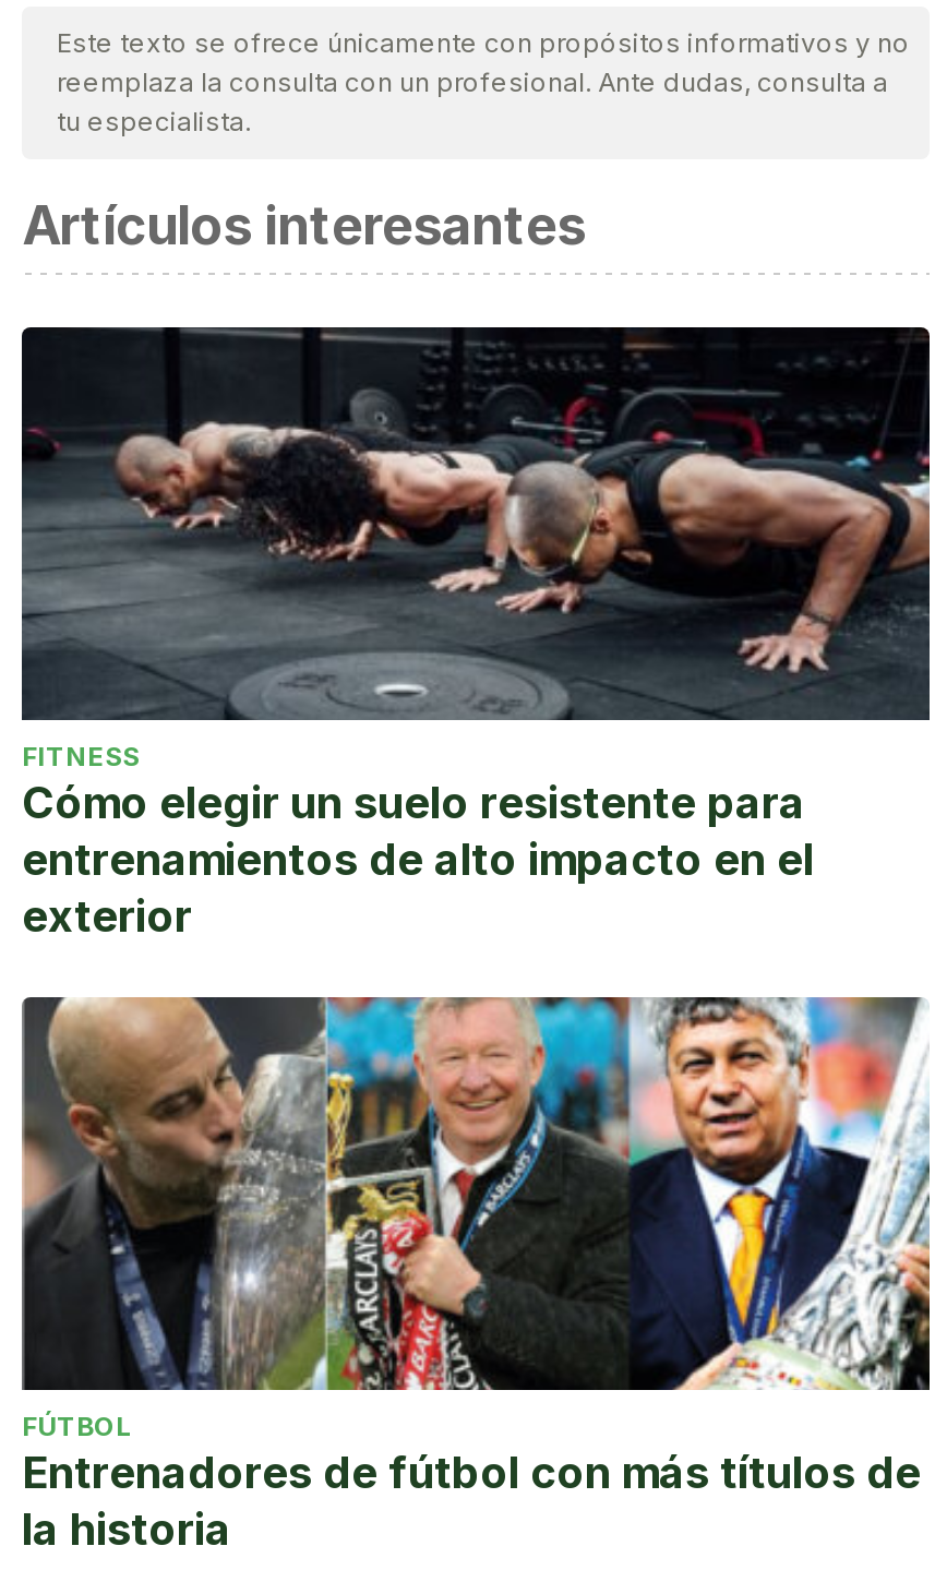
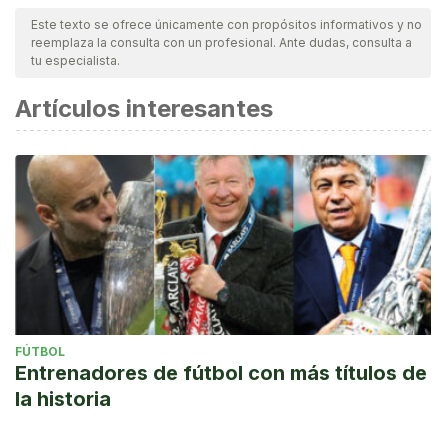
- [image]
- FITNESS
- Cómo elegir un suelo resistente para
- entrenamientos de alto impacto en el
- exterior
